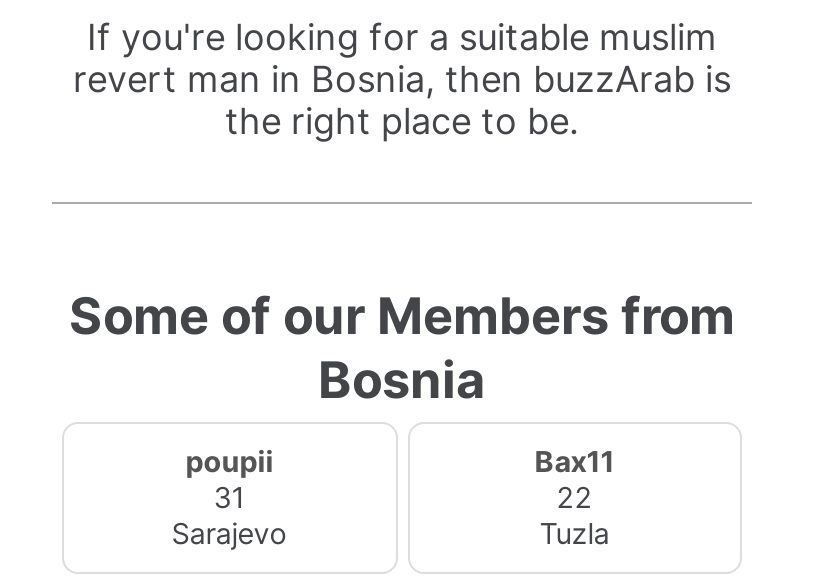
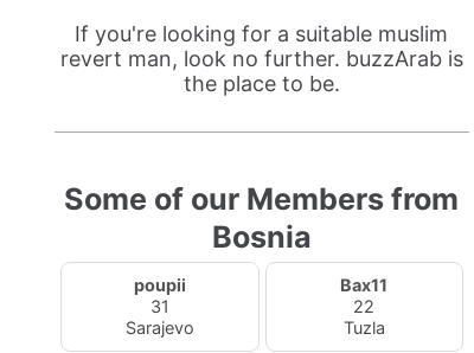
- revert man in Bosnia, then buzzArab is
- the right place to be.
+ revert man, look no further. buzzArab is
+ the place to be.
